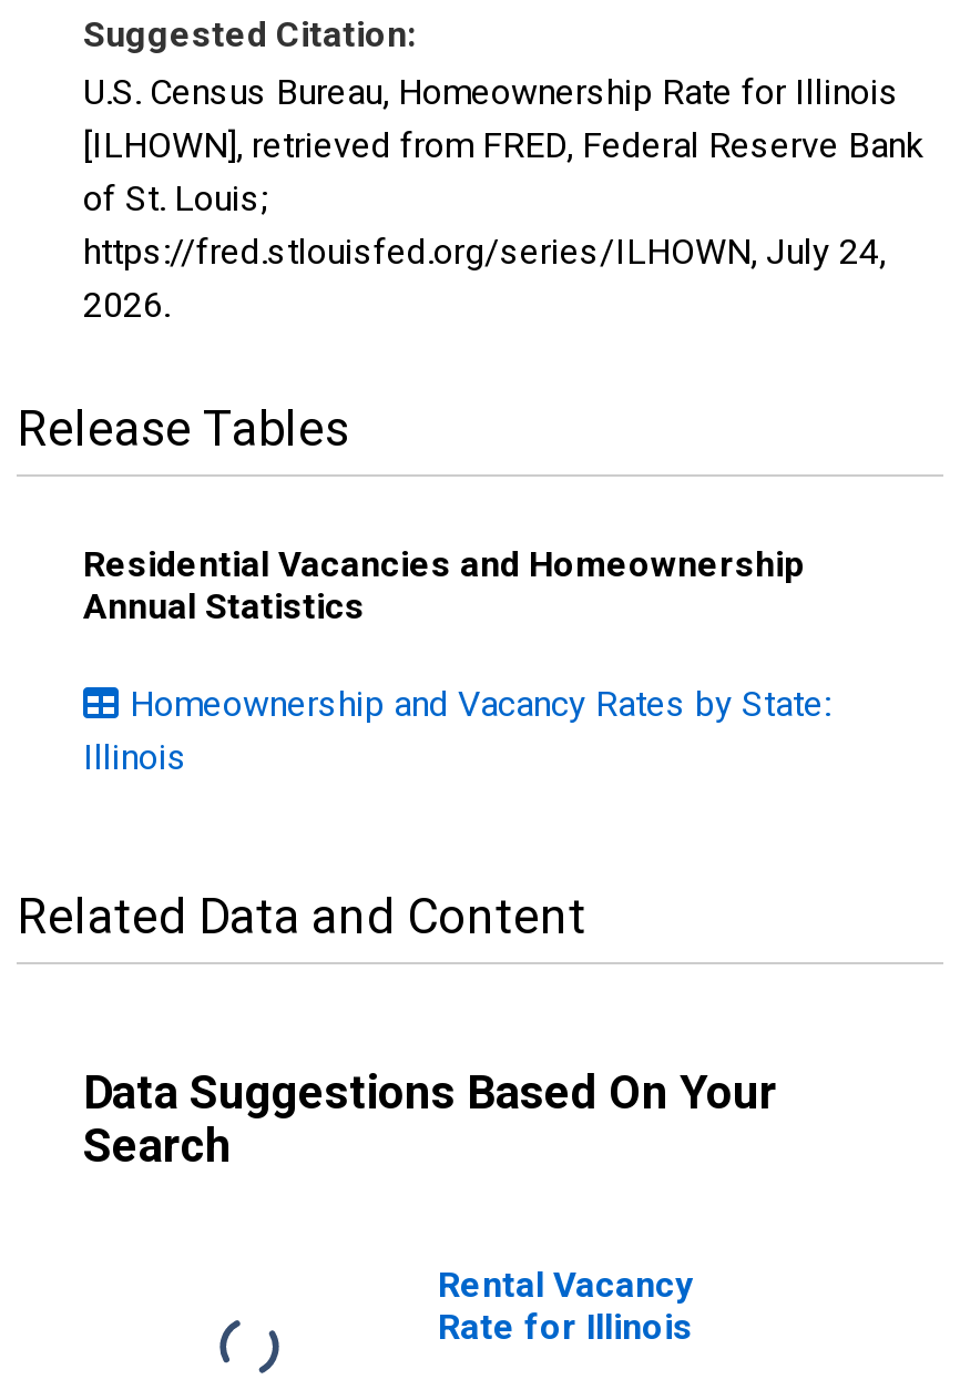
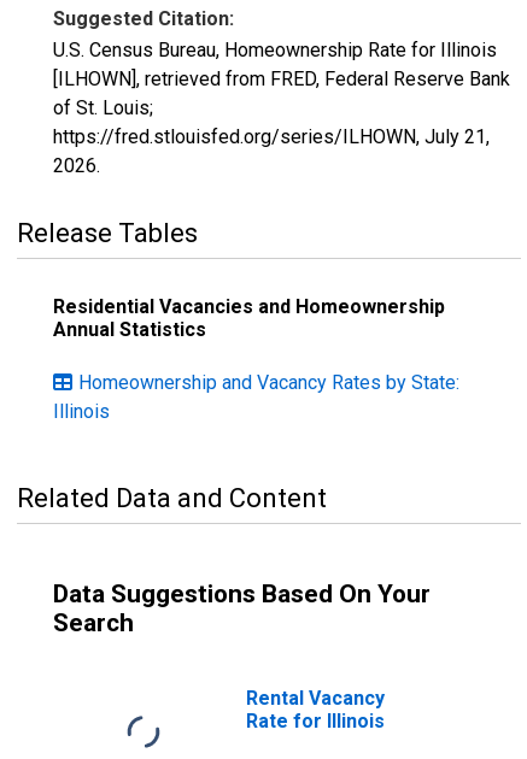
- https://fred.stlouisfed.org/series/ILHOWN, July 24,
+ https://fred.stlouisfed.org/series/ILHOWN, July 21,
